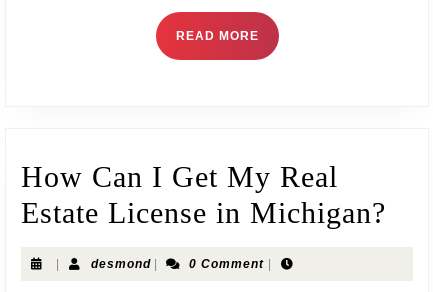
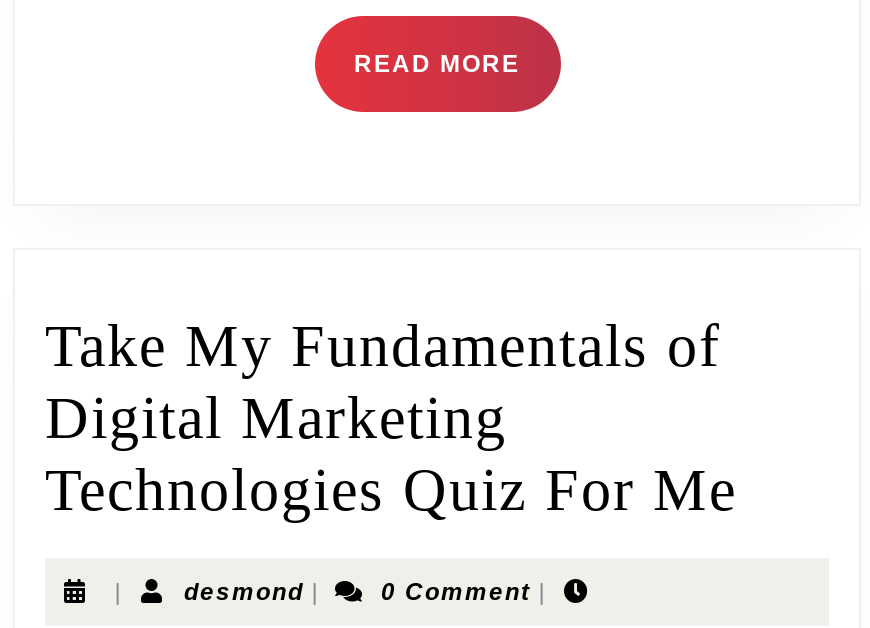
- How Can I Get My Real
- Estate License in Michigan?
+ Take My Fundamentals of
+ Digital Marketing
+ Technologies Quiz For Me
